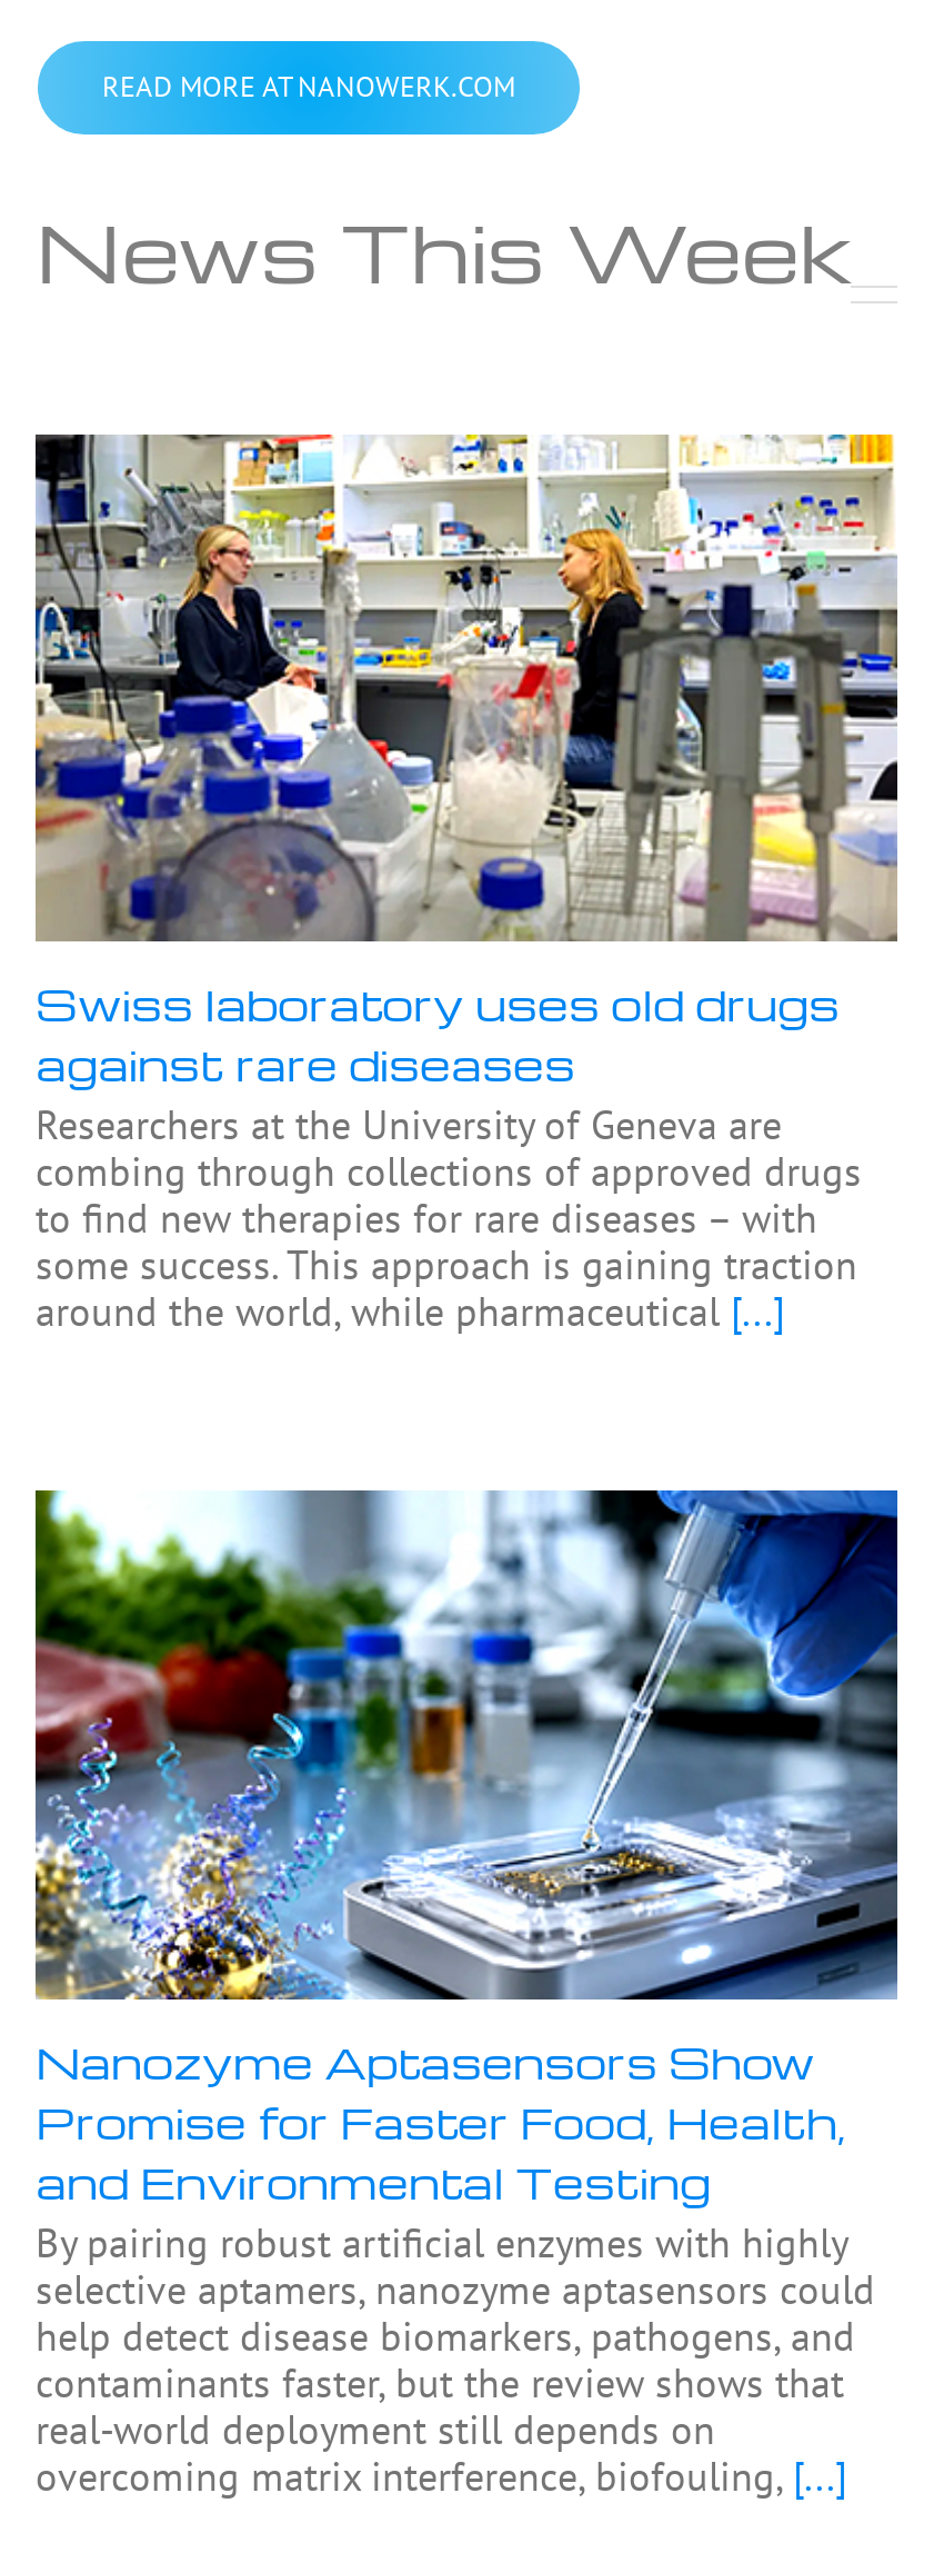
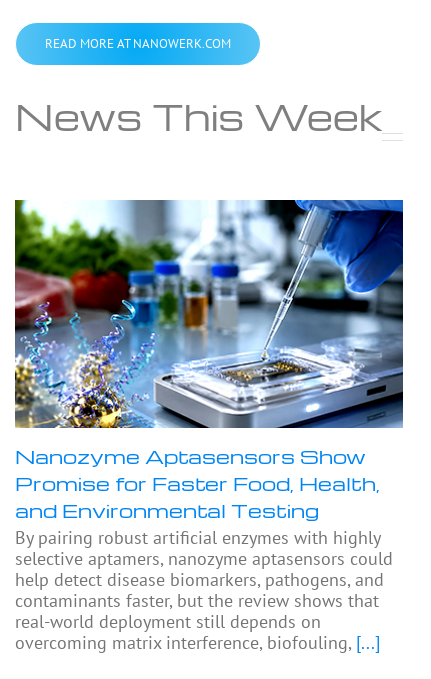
- [image]
- Swiss laboratory uses old drugs
- against rare diseases
- Researchers at the University of Geneva are
- combing through collections of approved drugs
- to find new therapies for rare diseases – with
- some success. This approach is gaining traction
- around the world, while pharmaceutical [...]
